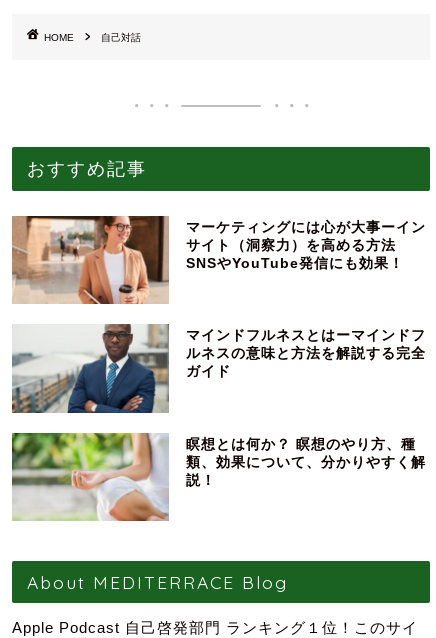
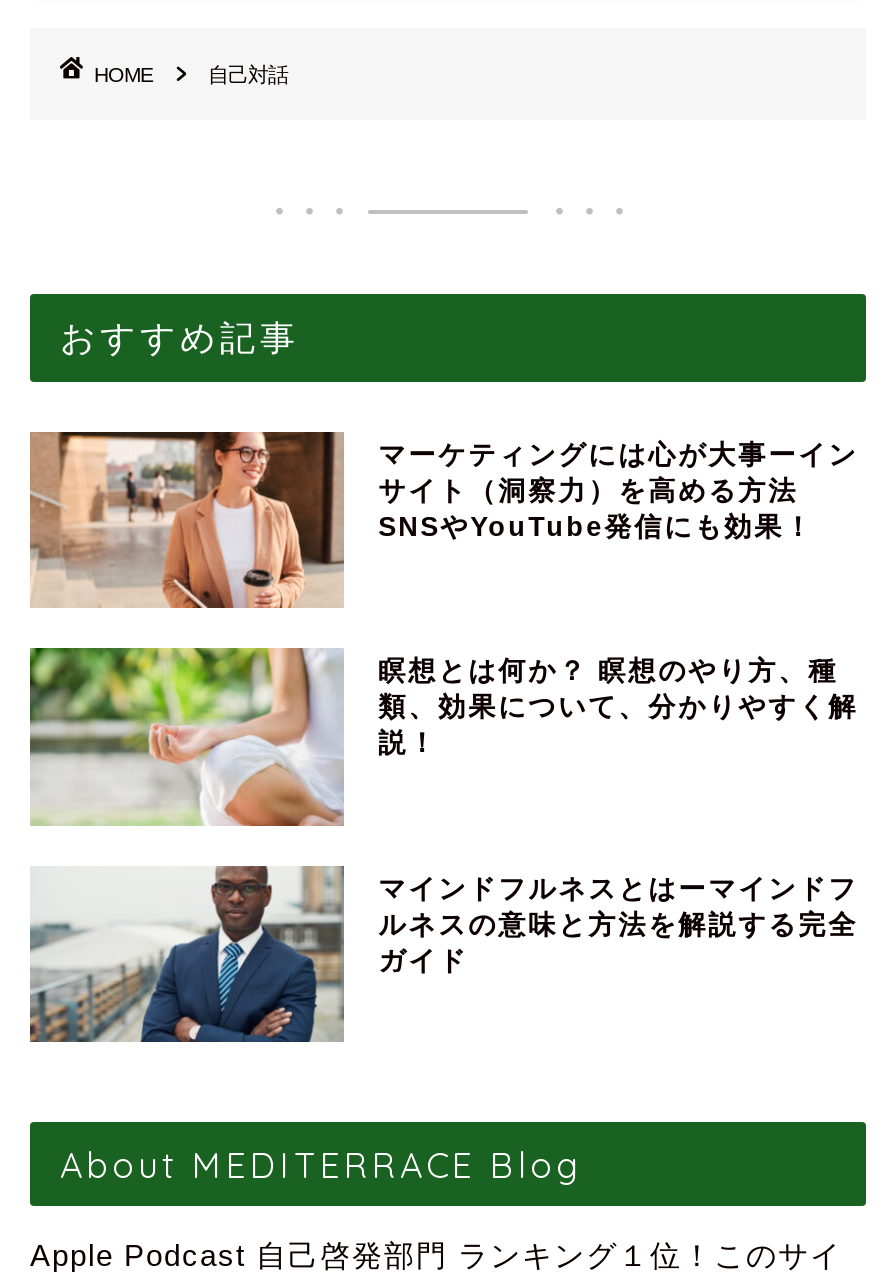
moved down: [image] | マインドフルネスとはーマインドフ | ルネスの意味と方法を解説する完全 | ガイド

moved up: [image] | 瞑想とは何か？ 瞑想のやり方、種 | 類、効果について、分かりやすく解 | 説！
